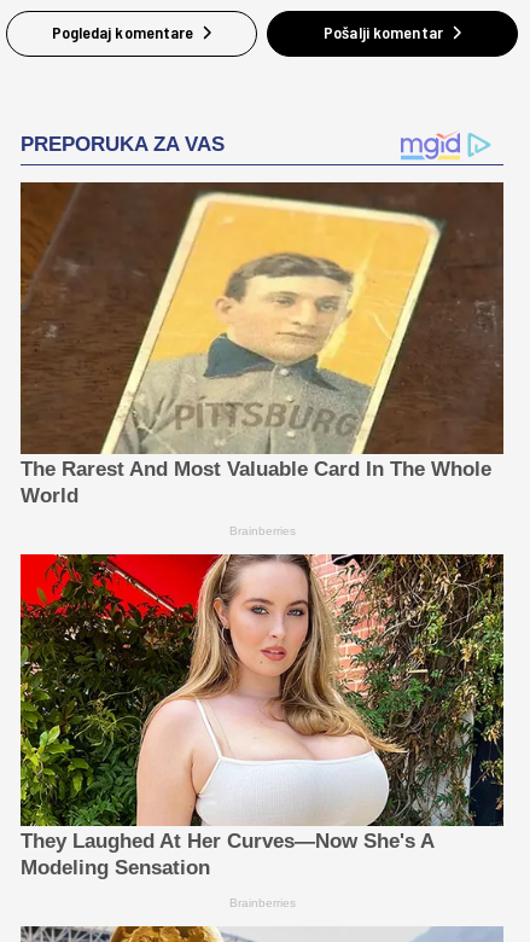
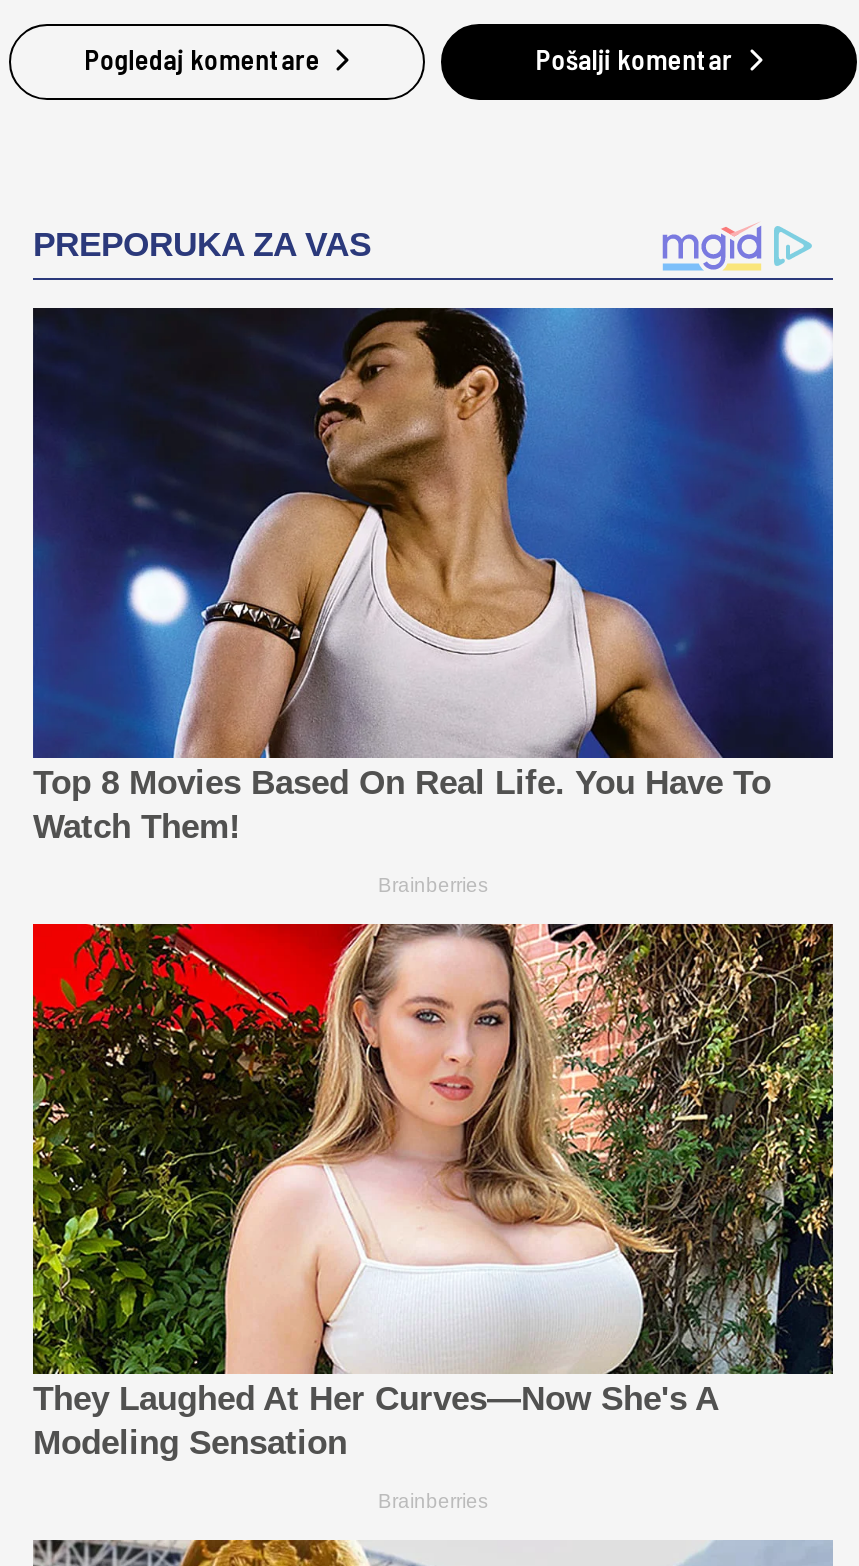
- [image]
- The Rarest And Most Valuable Card In The Whole
- World
+ [image]
+ Top 8 Movies Based On Real Life. You Have To
+ Watch Them!
